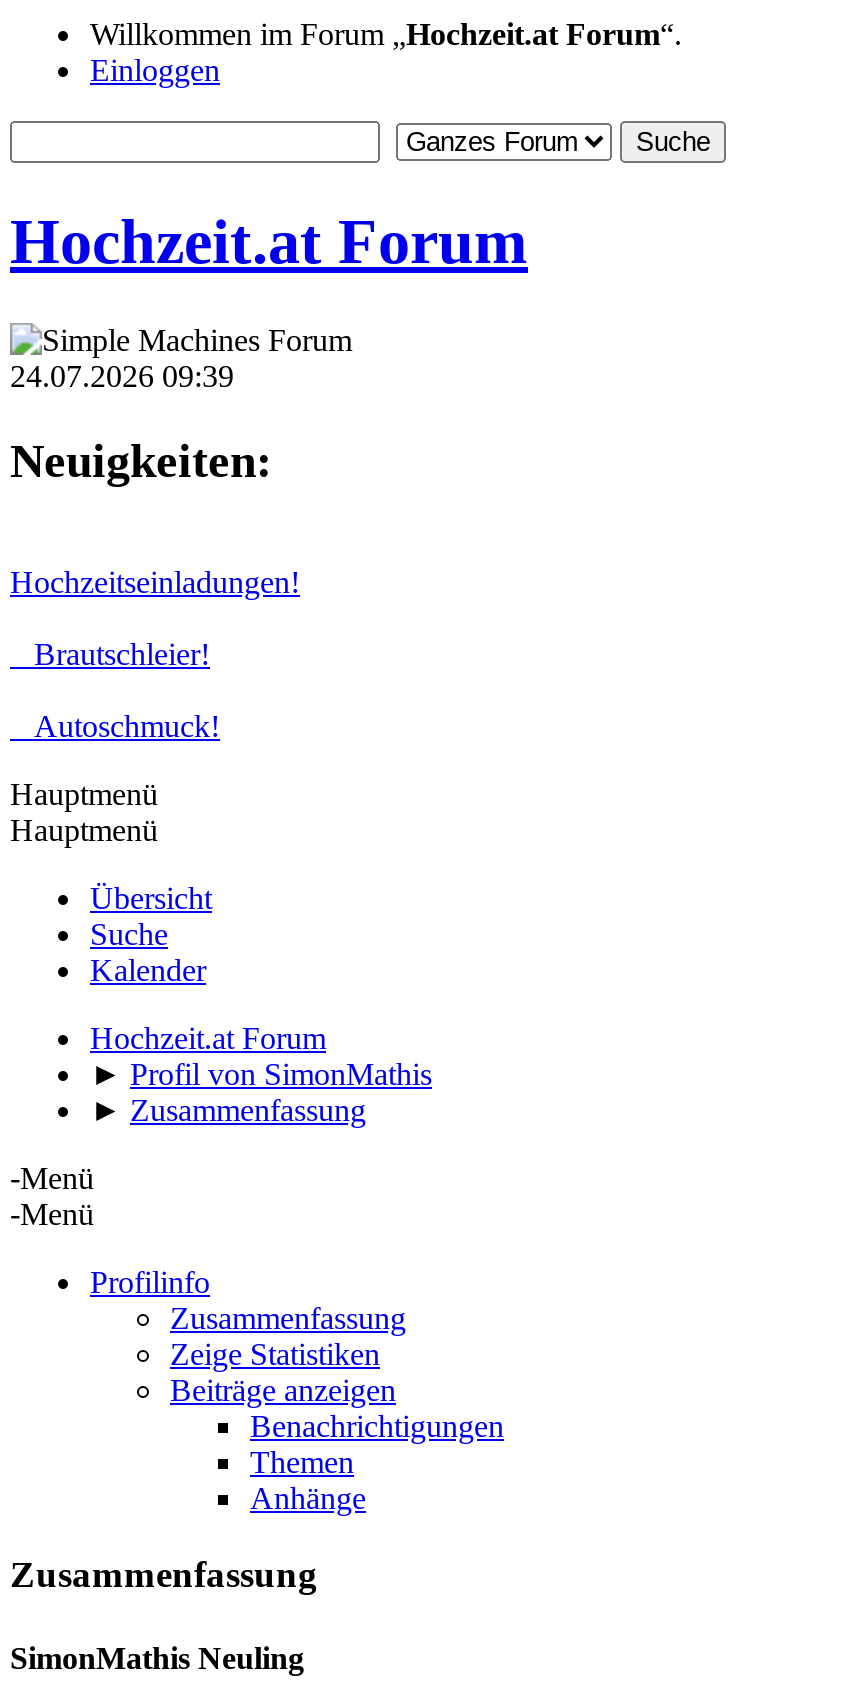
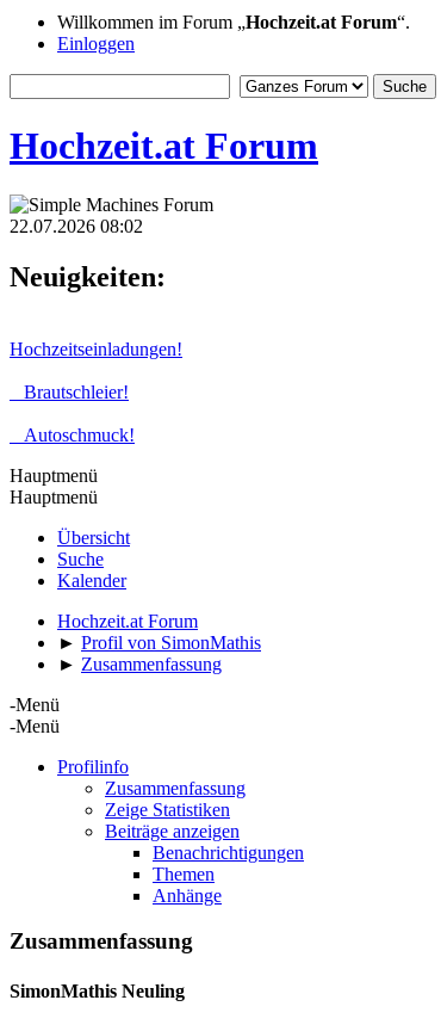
- 24.07.2026 09:39
+ 22.07.2026 08:02
